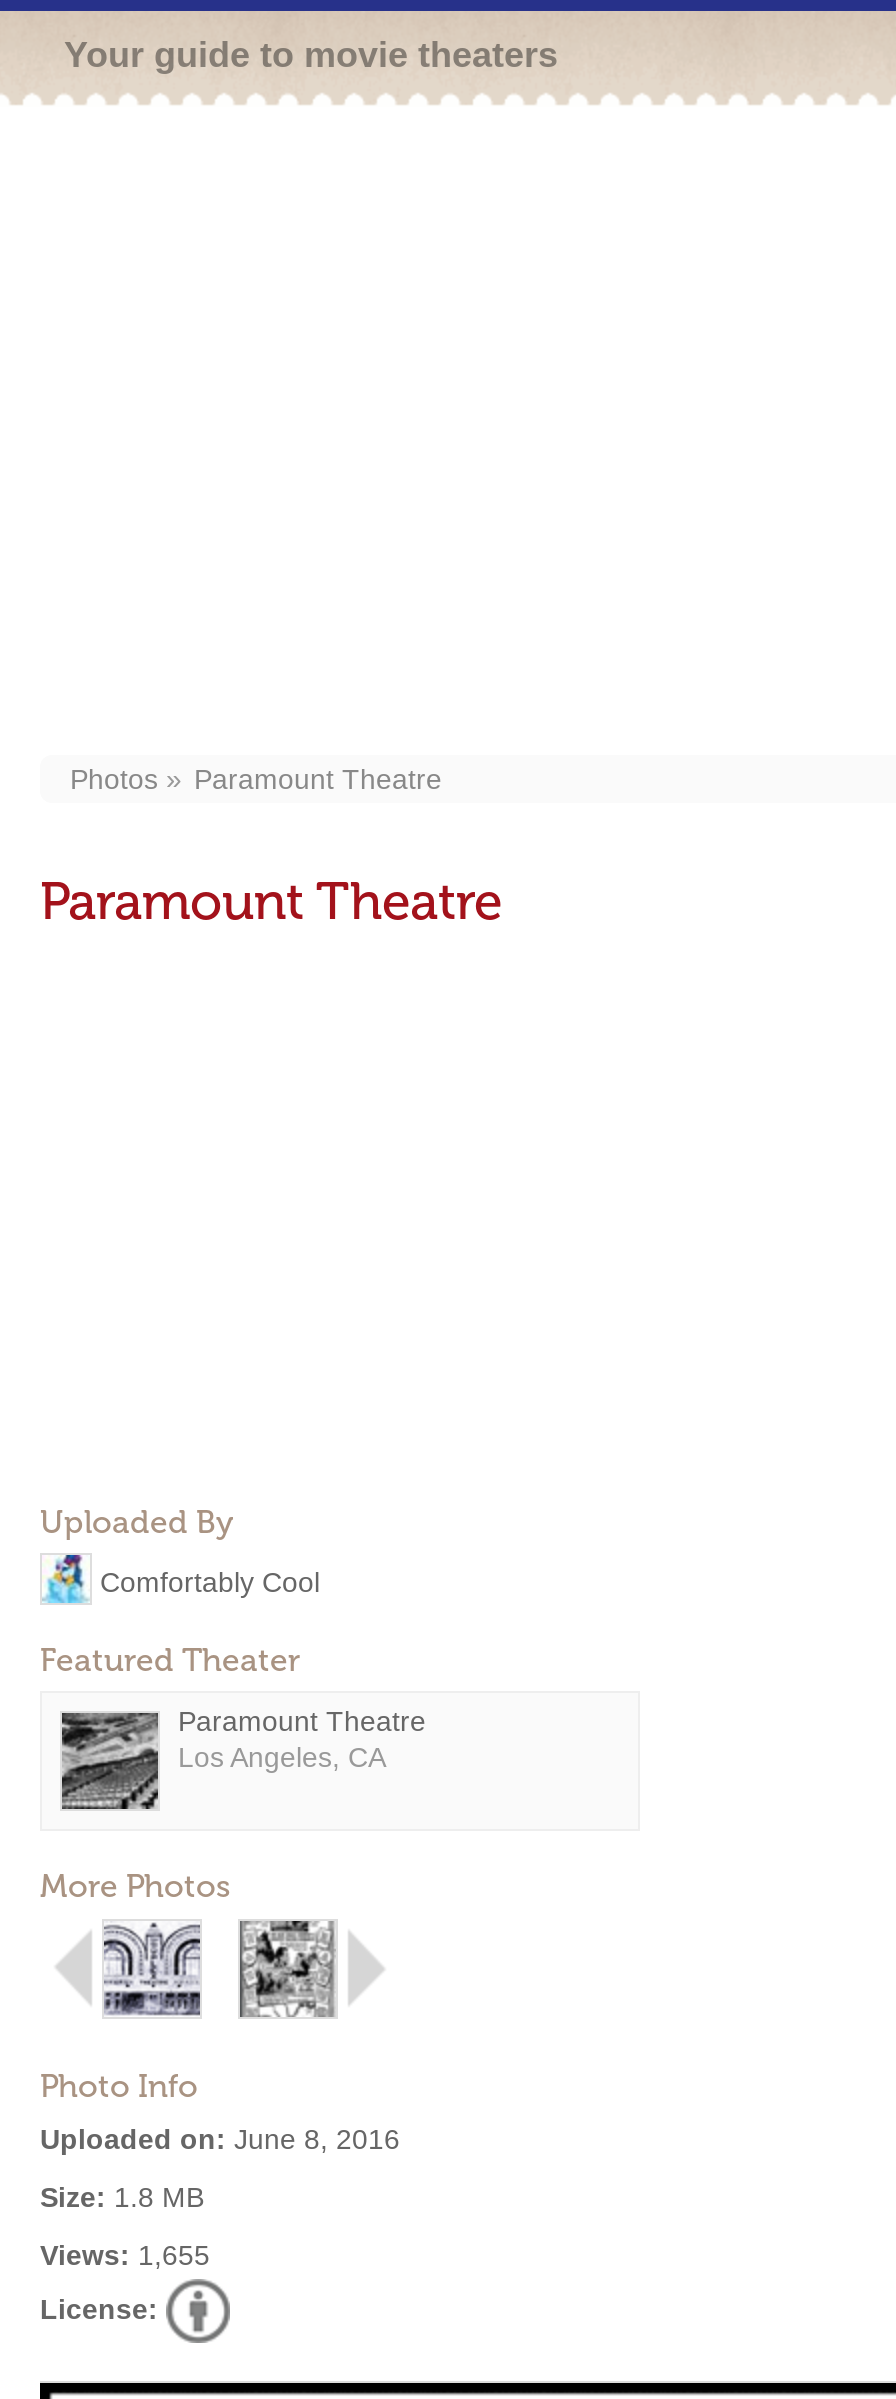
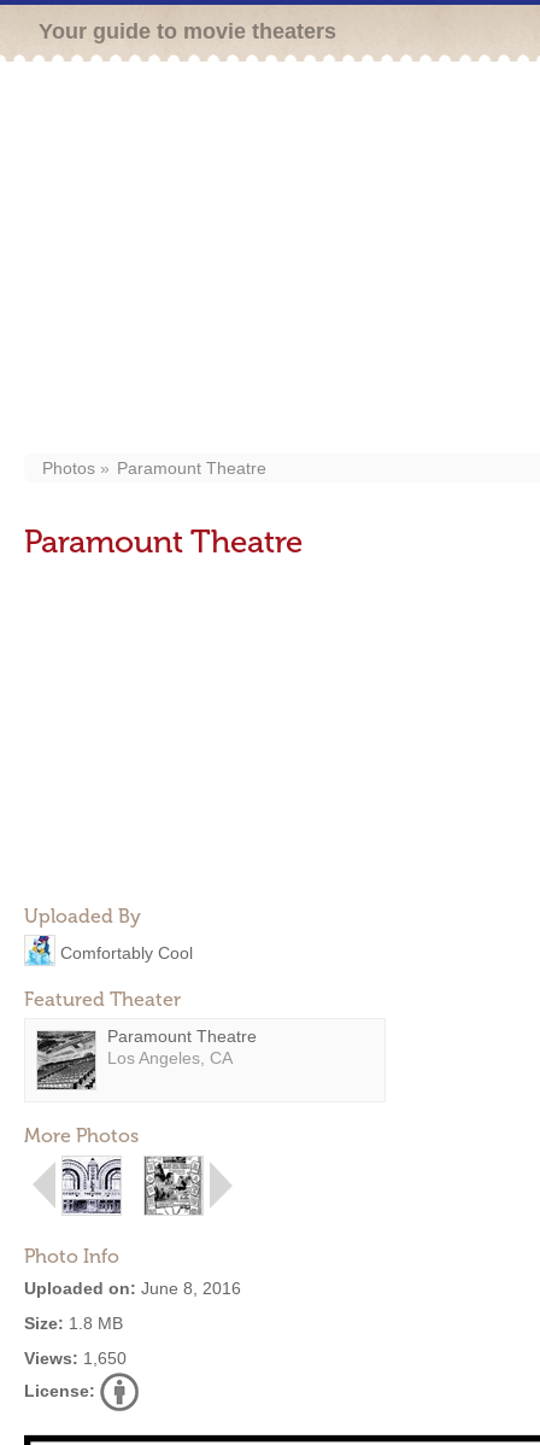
- Views: 1,655
+ Views: 1,650
